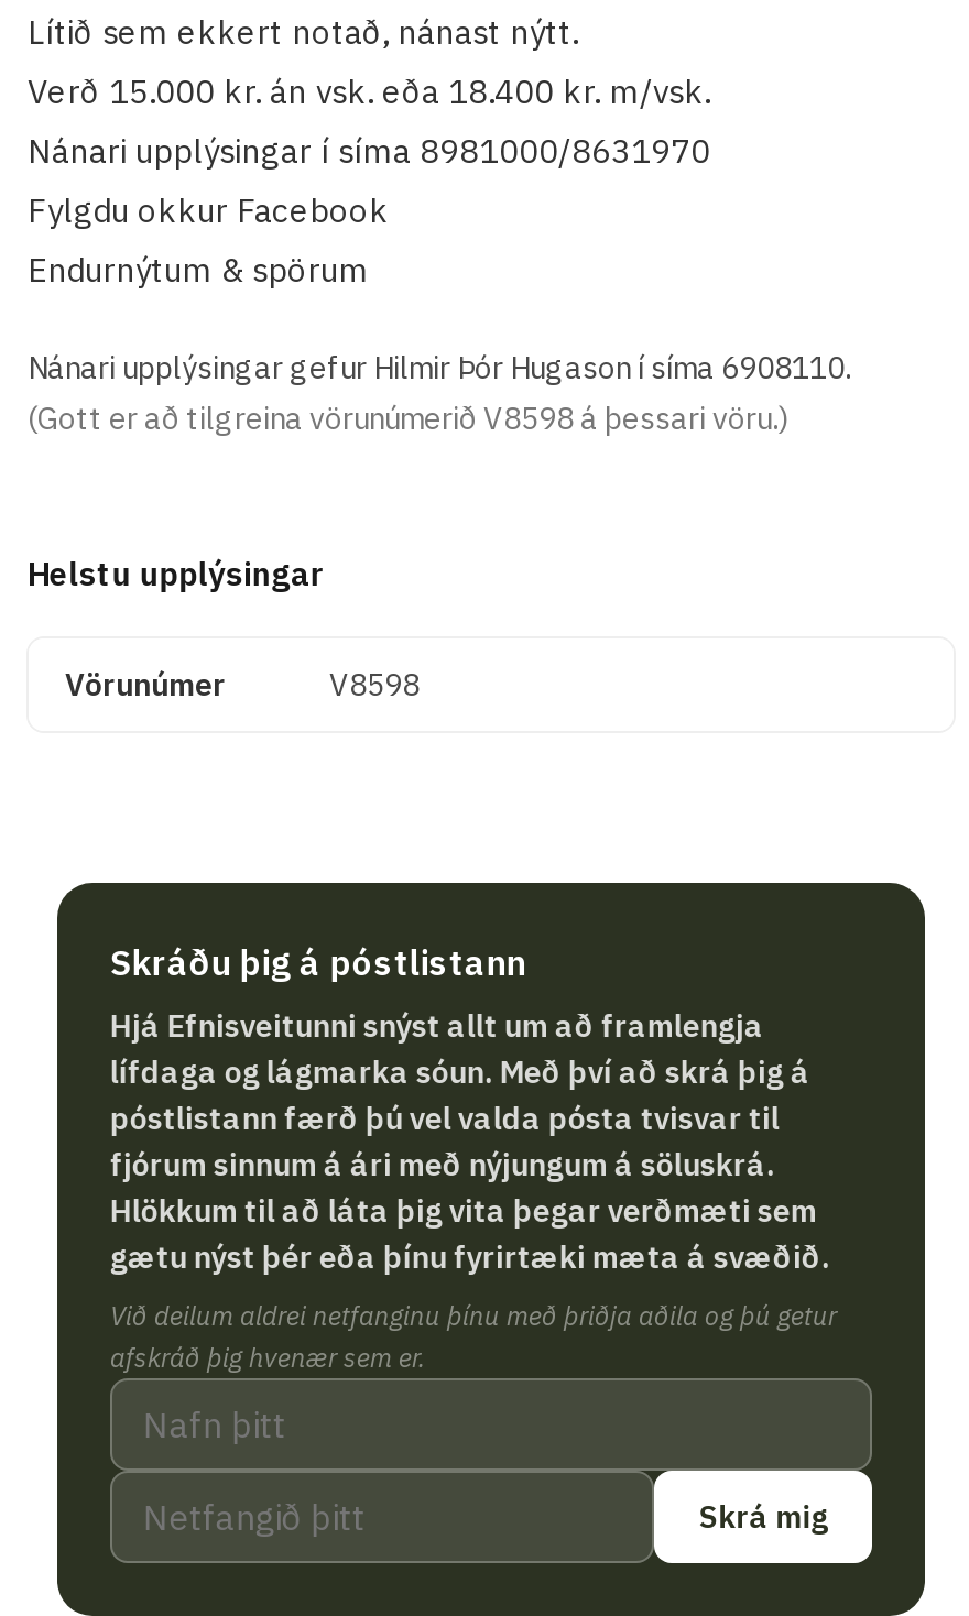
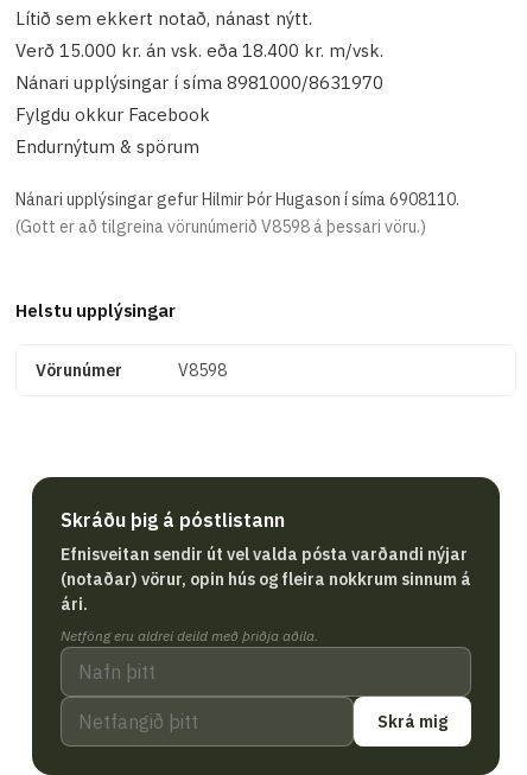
- Hjá Efnisveitunni snýst allt um að framlengja
- lífdaga og lágmarka sóun. Með því að skrá þig á
- póstlistann færð þú vel valda pósta tvisvar til
- fjórum sinnum á ári með nýjungum á söluskrá.
- Hlökkum til að láta þig vita þegar verðmæti sem
- gætu nýst þér eða þínu fyrirtæki mæta á svæðið.
+ Efnisveitan sendir út vel valda pósta varðandi nýjar
+ (notaðar) vörur, opin hús og fleira nokkrum sinnum á
+ ári.

- Við deilum aldrei netfanginu þínu með þriðja aðila og þú getur
- afskráð þig hvenær sem er.
+ Netföng eru aldrei deild með þriðja aðila.
